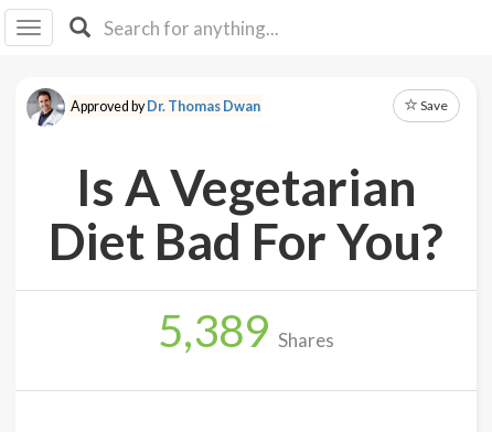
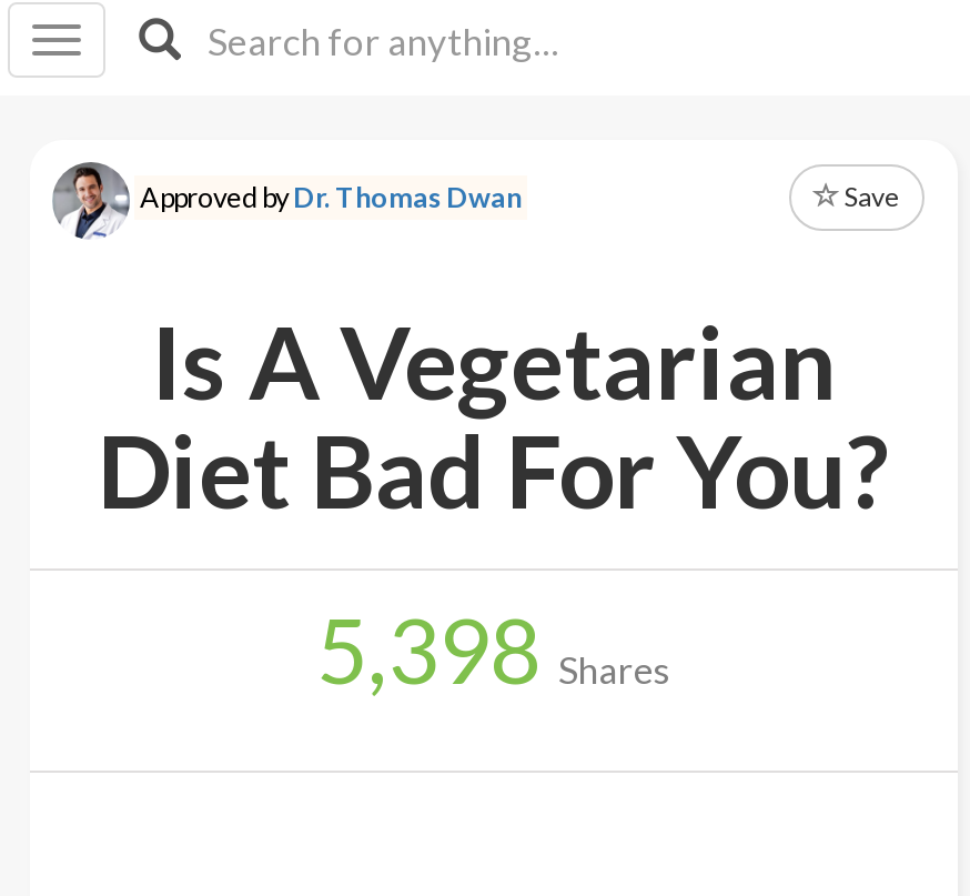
- 5,389 Shares
+ 5,398 Shares
